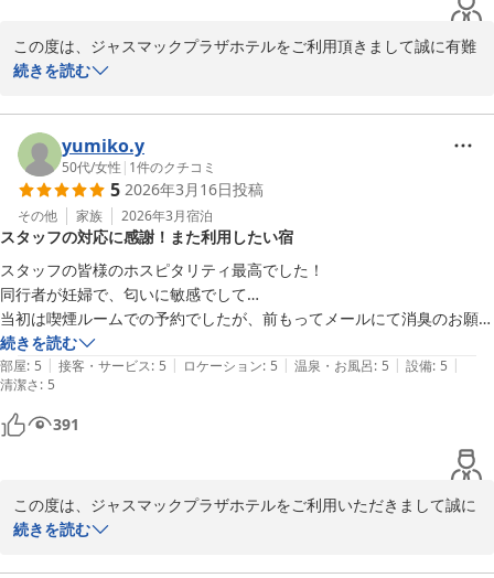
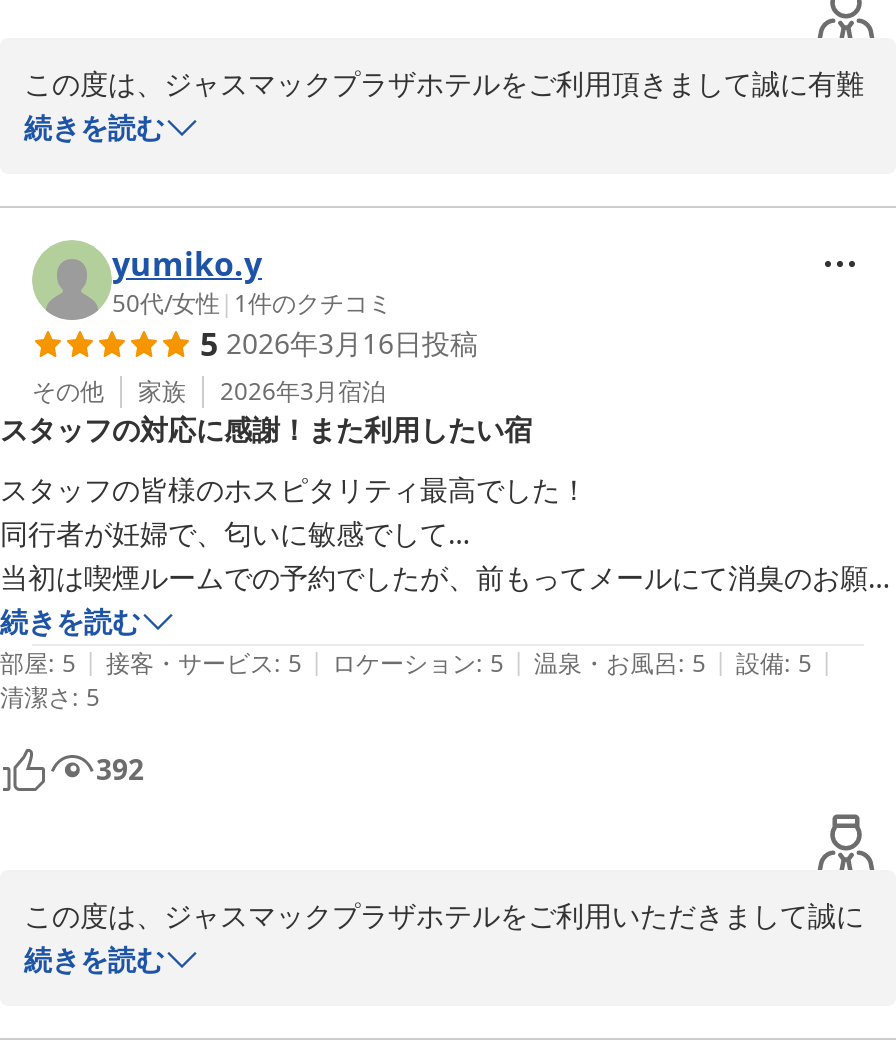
- 391
+ 392
